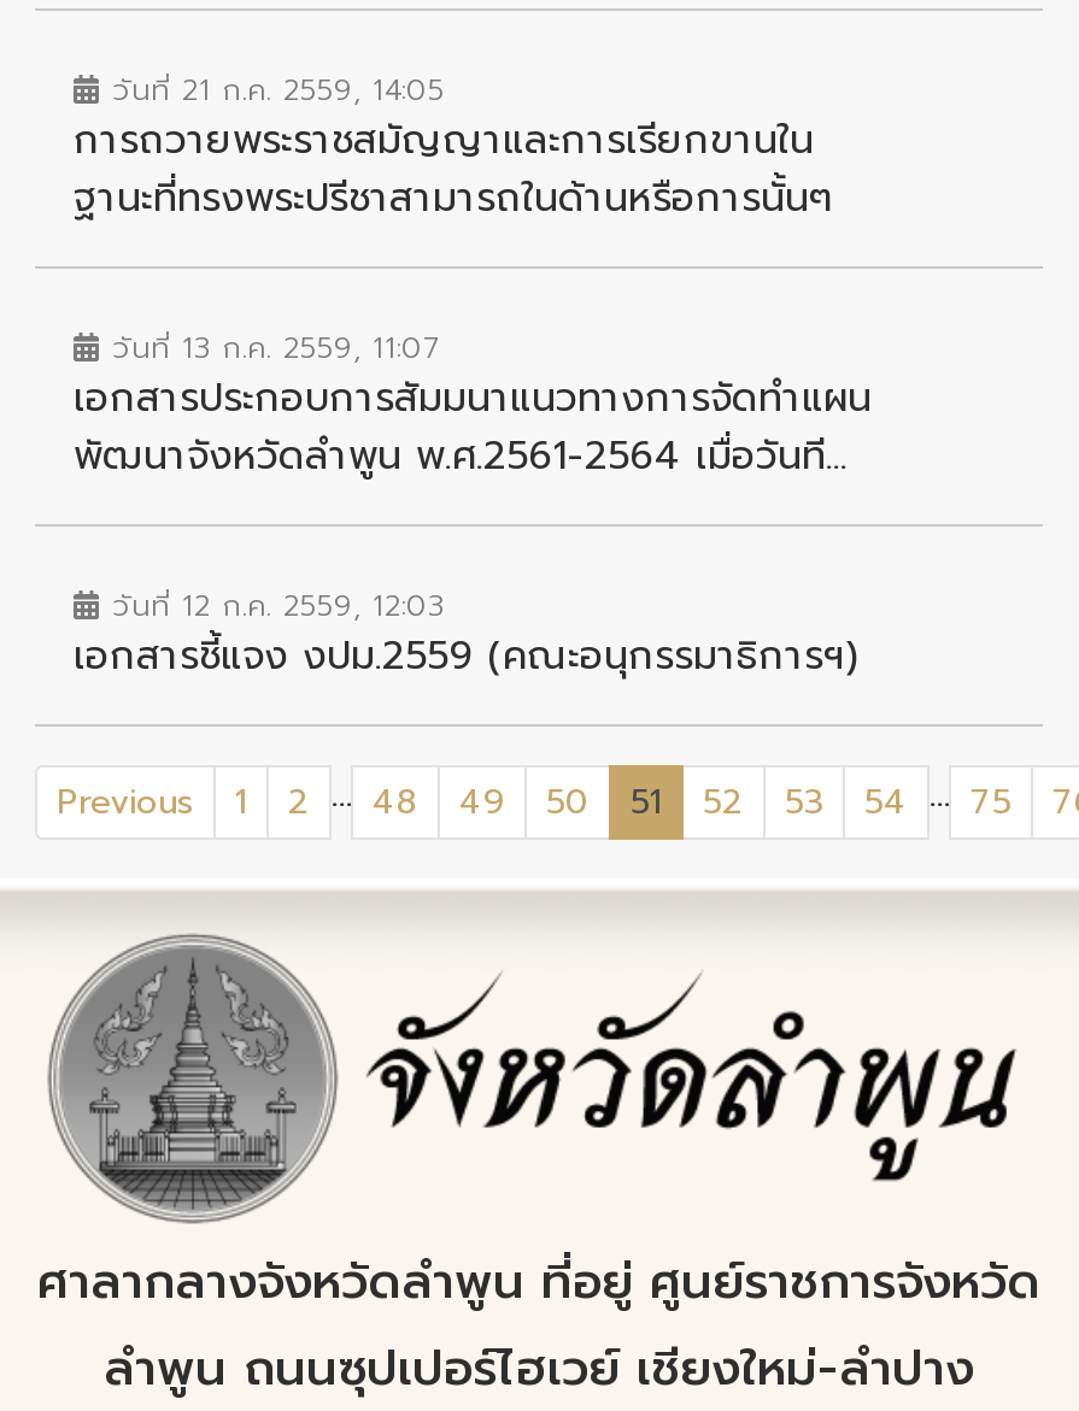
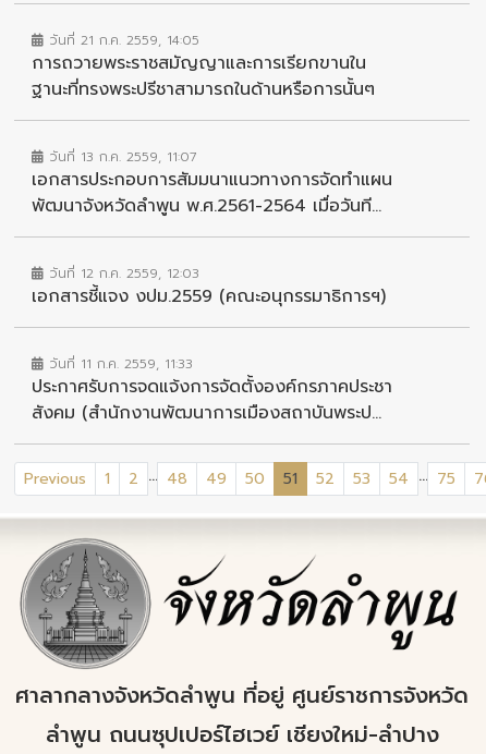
+ วันที่ 11 ก.ค. 2559, 11:33
+ ประกาศรับการจดแจ้งการจัดตั้งองค์กรภาคประชา
+ สังคม (สำนักงานพัฒนาการเมืองสถาบันพระป...
